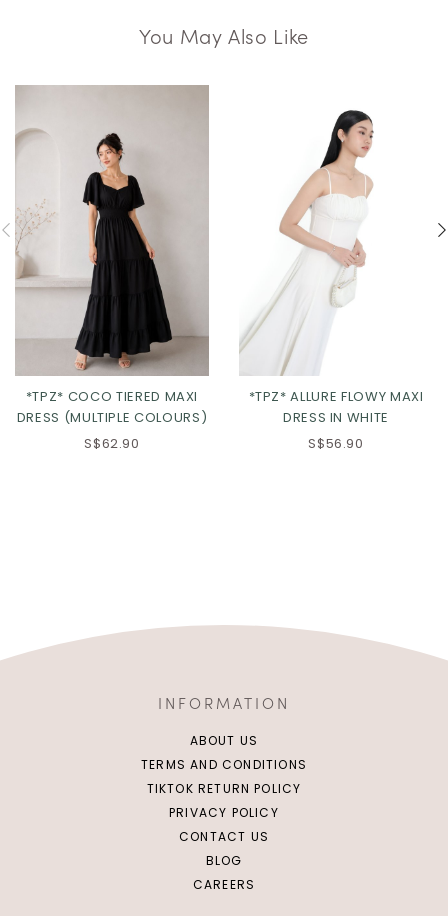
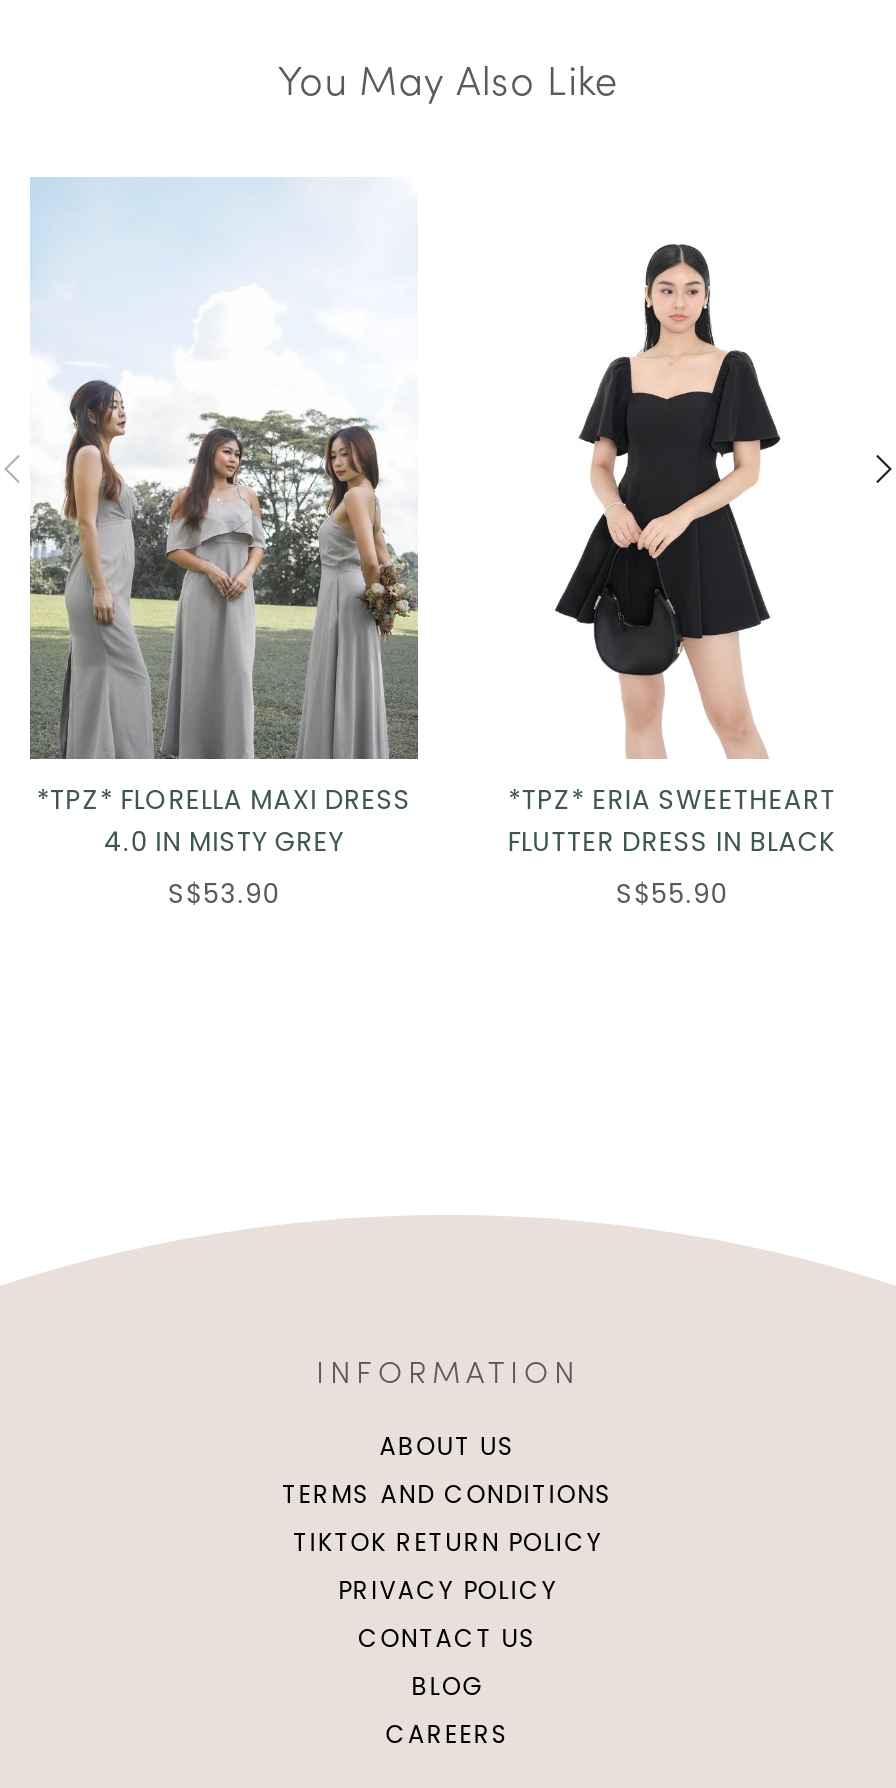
- [image]
- *TPZ* COCO TIERED MAXI
- DRESS (MULTIPLE COLOURS)
- S$62.90
+ [image]
+ *TPZ* FLORELLA MAXI DRESS
+ 4.0 IN MISTY GREY
+ S$53.90

- [image]
- *TPZ* ALLURE FLOWY MAXI
- DRESS IN WHITE
- S$56.90
+ [image]
+ *TPZ* ERIA SWEETHEART
+ FLUTTER DRESS IN BLACK
+ S$55.90
